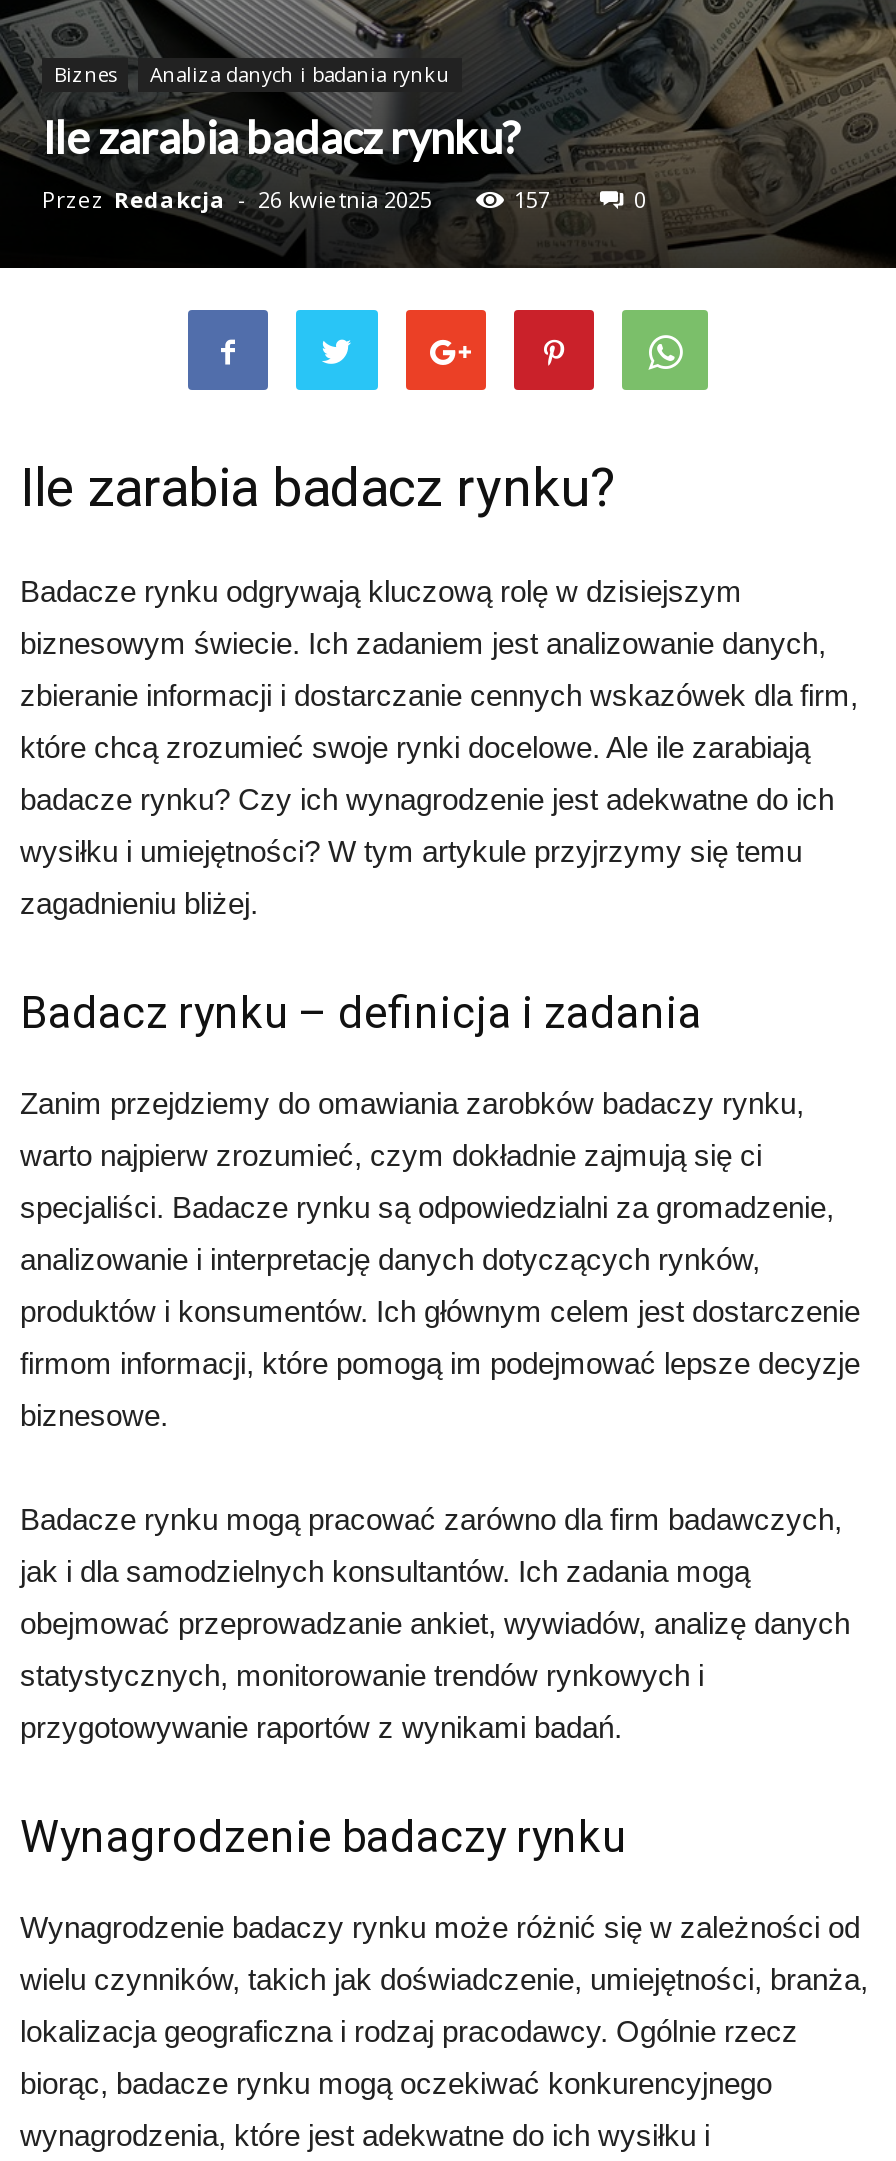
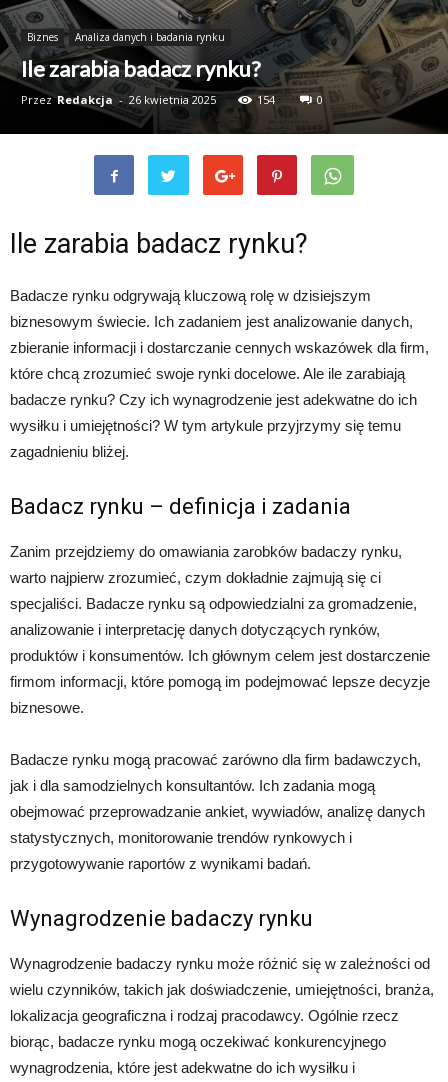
- 157
+ 154
